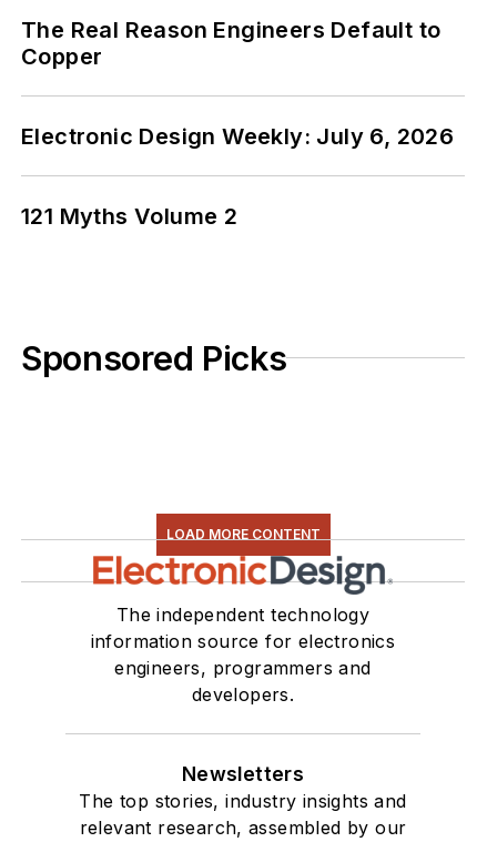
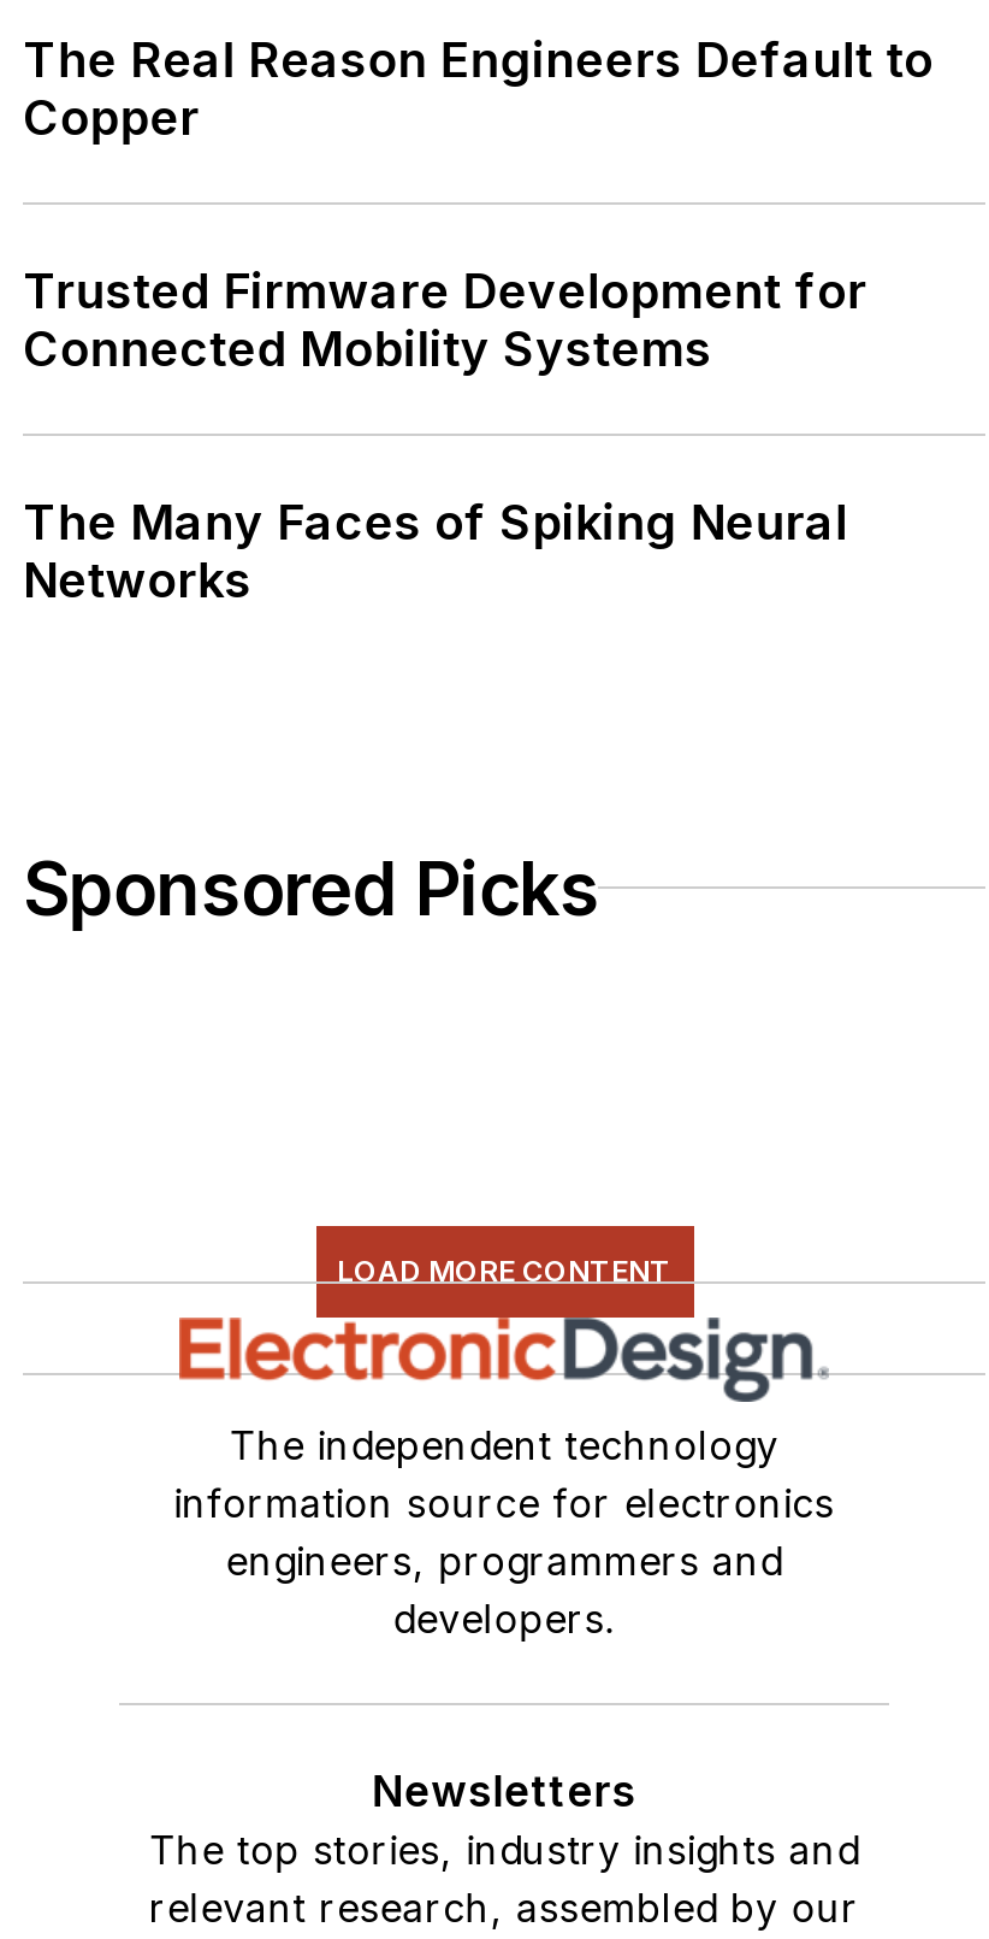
- Electronic Design Weekly: July 6, 2026
+ Trusted Firmware Development for
+ Connected Mobility Systems

- 121 Myths Volume 2
+ The Many Faces of Spiking Neural
+ Networks
